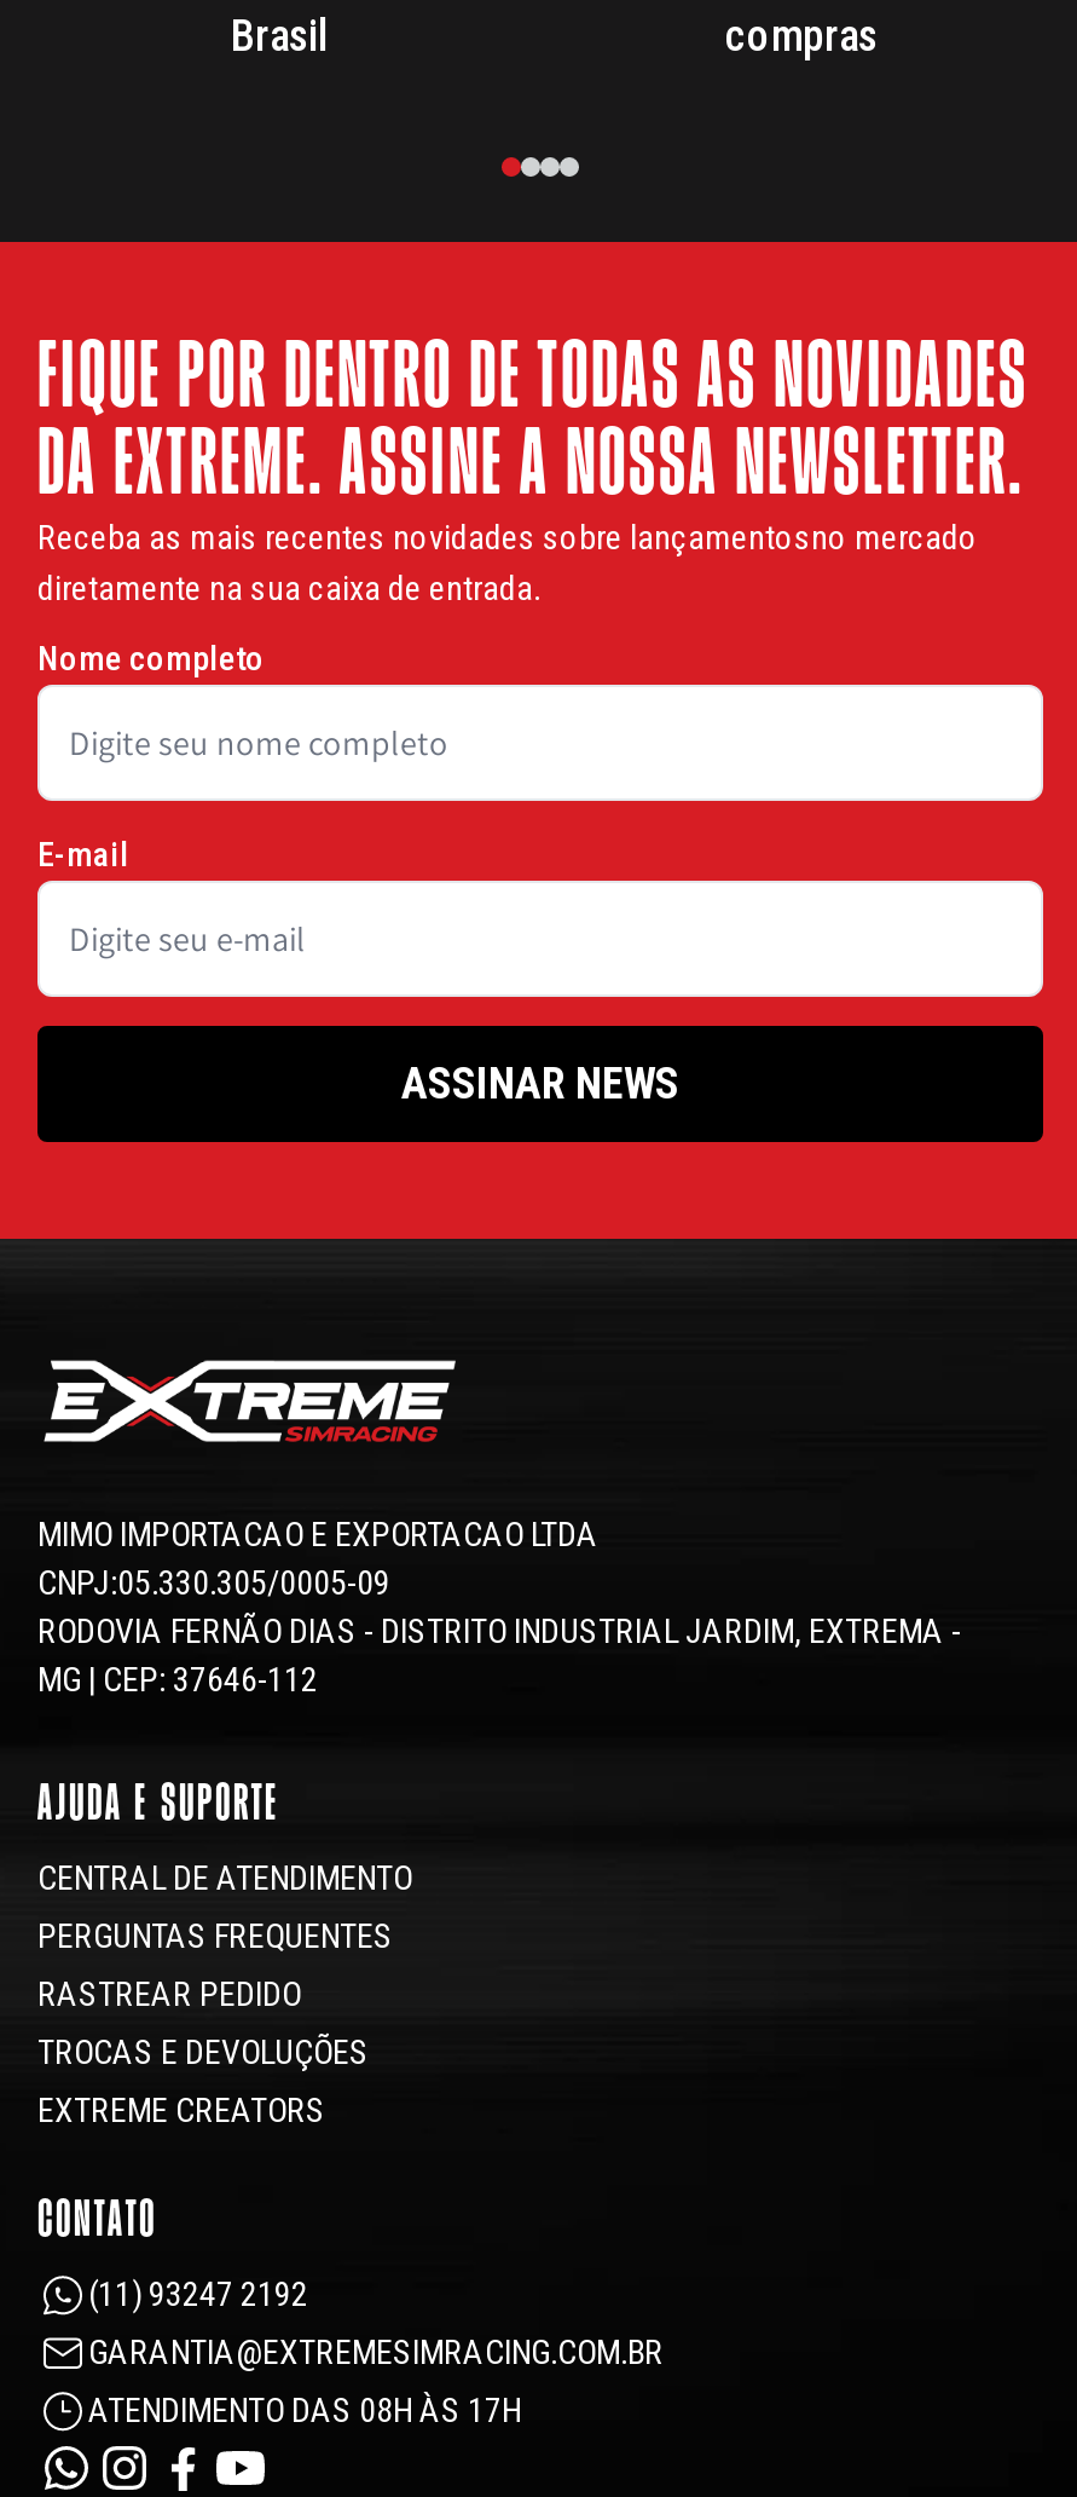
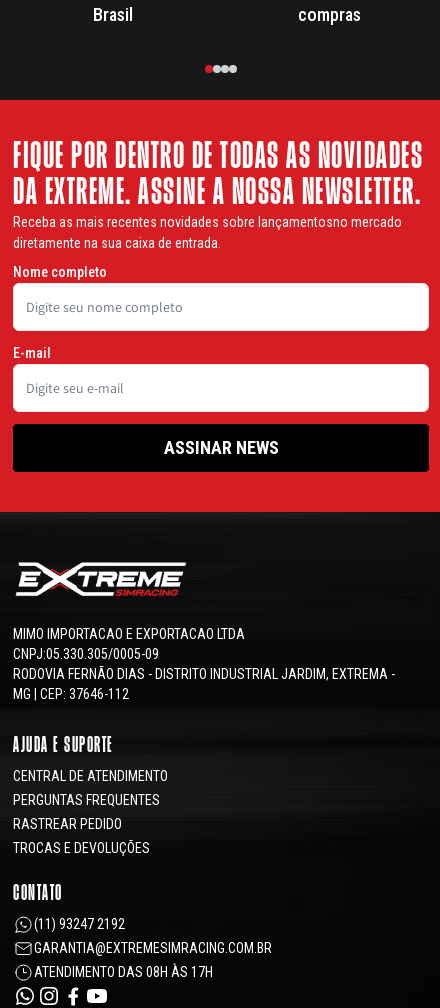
- EXTREME CREATORS
